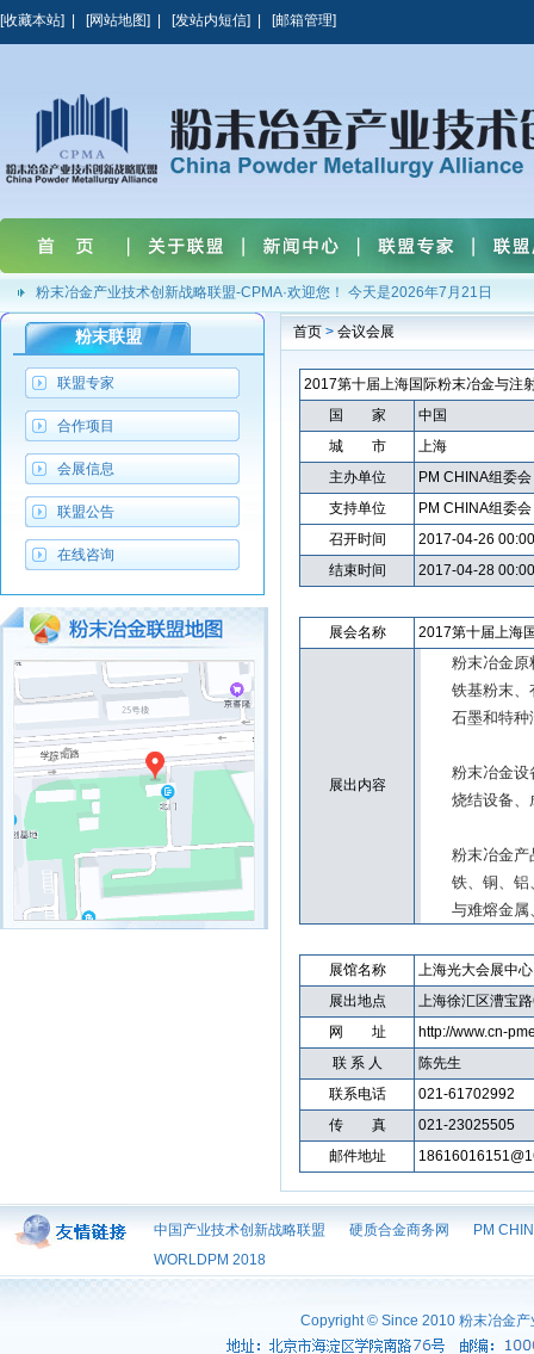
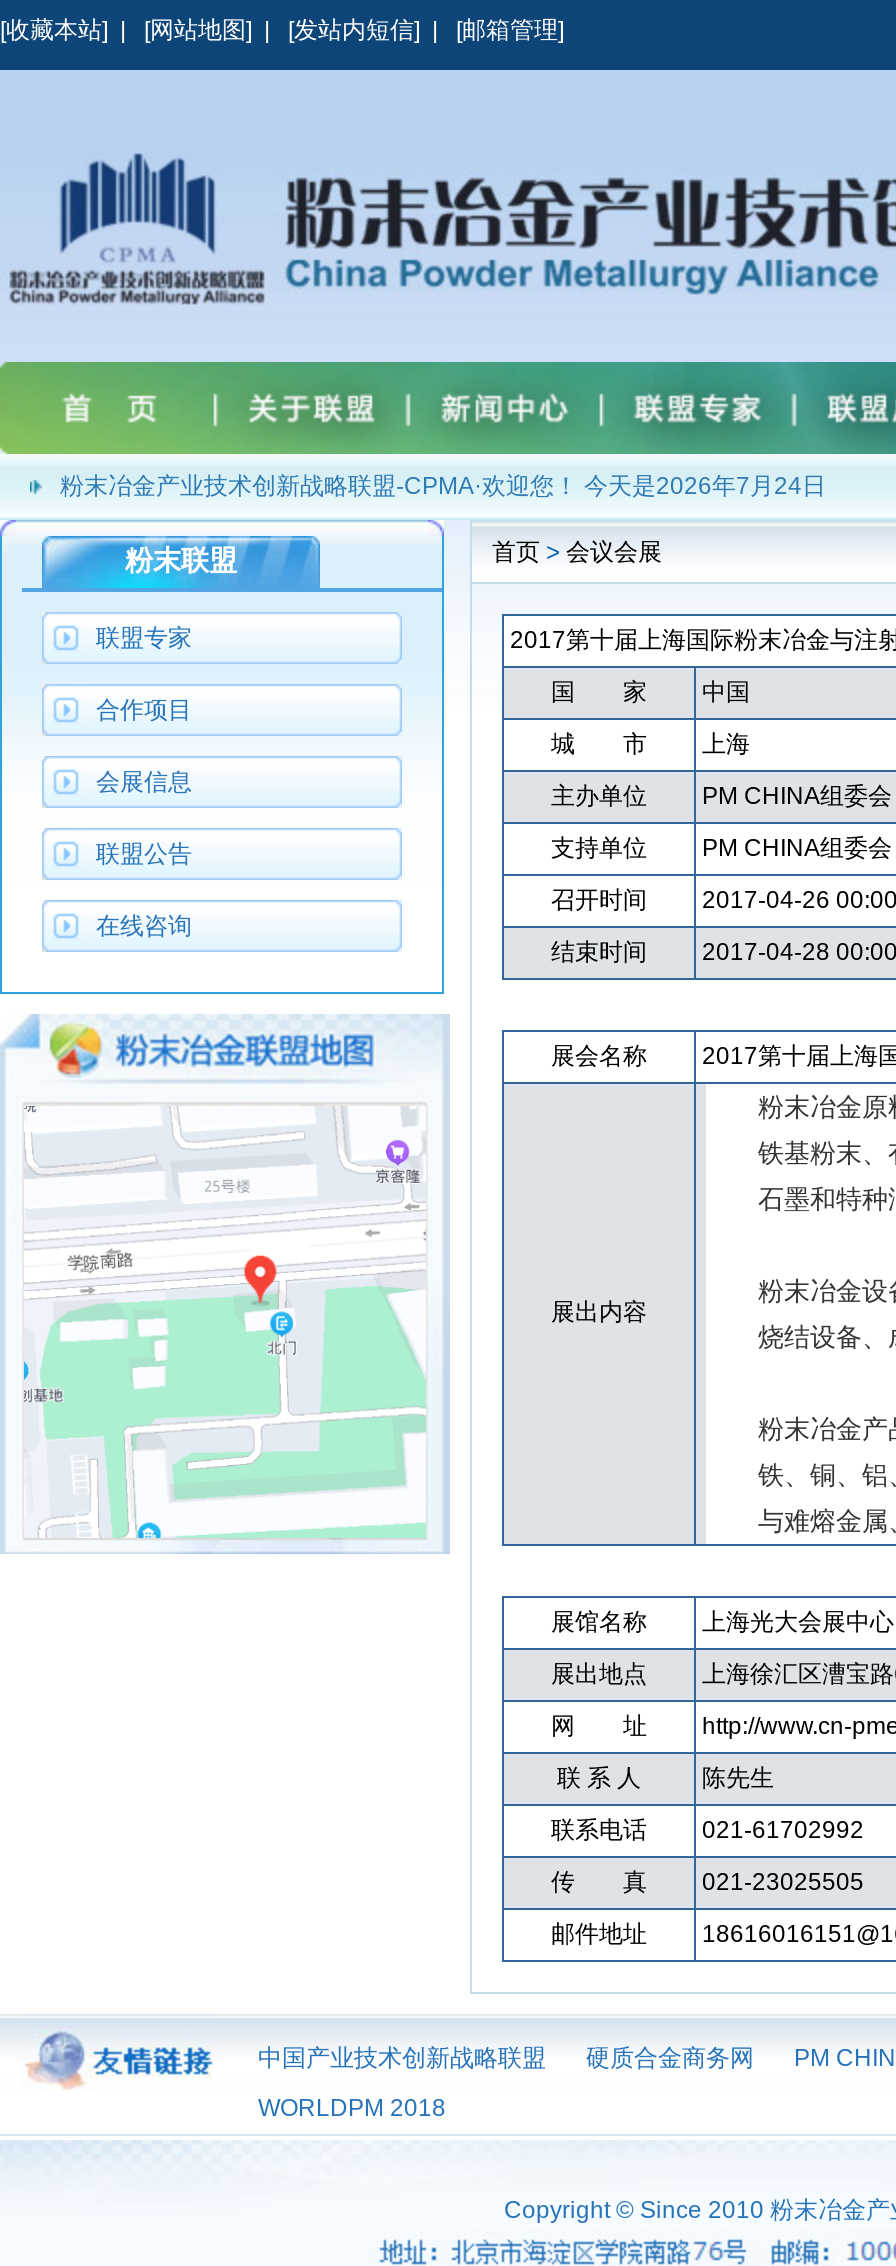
- 粉末冶金产业技术创新战略联盟-CPMA·欢迎您！今天是2026年7月21日
+ 粉末冶金产业技术创新战略联盟-CPMA·欢迎您！今天是2026年7月24日
